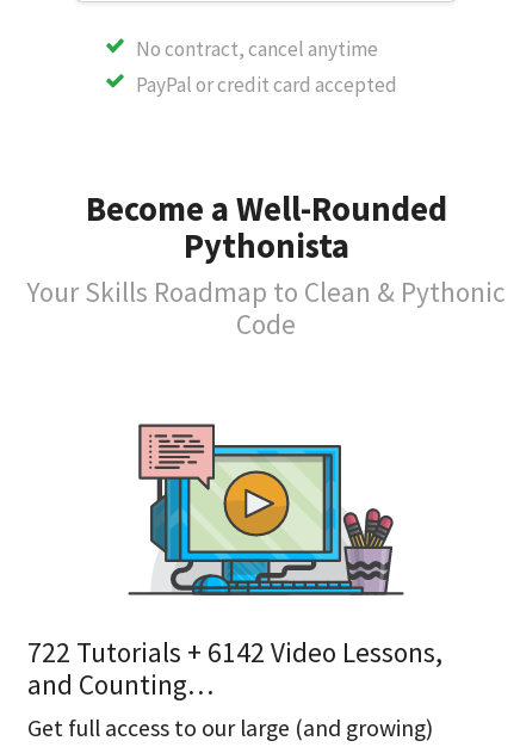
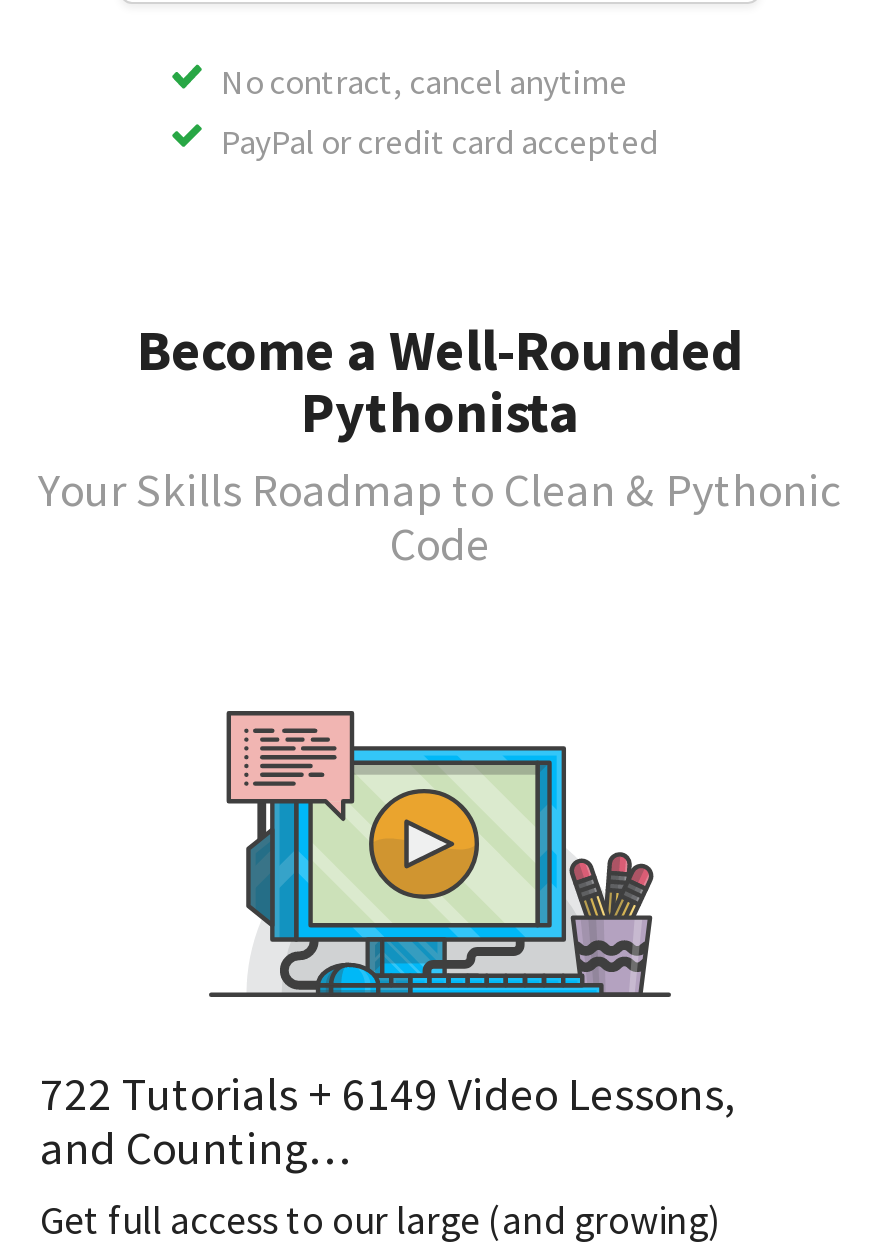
- 722 Tutorials + 6142 Video Lessons,
+ 722 Tutorials + 6149 Video Lessons,
